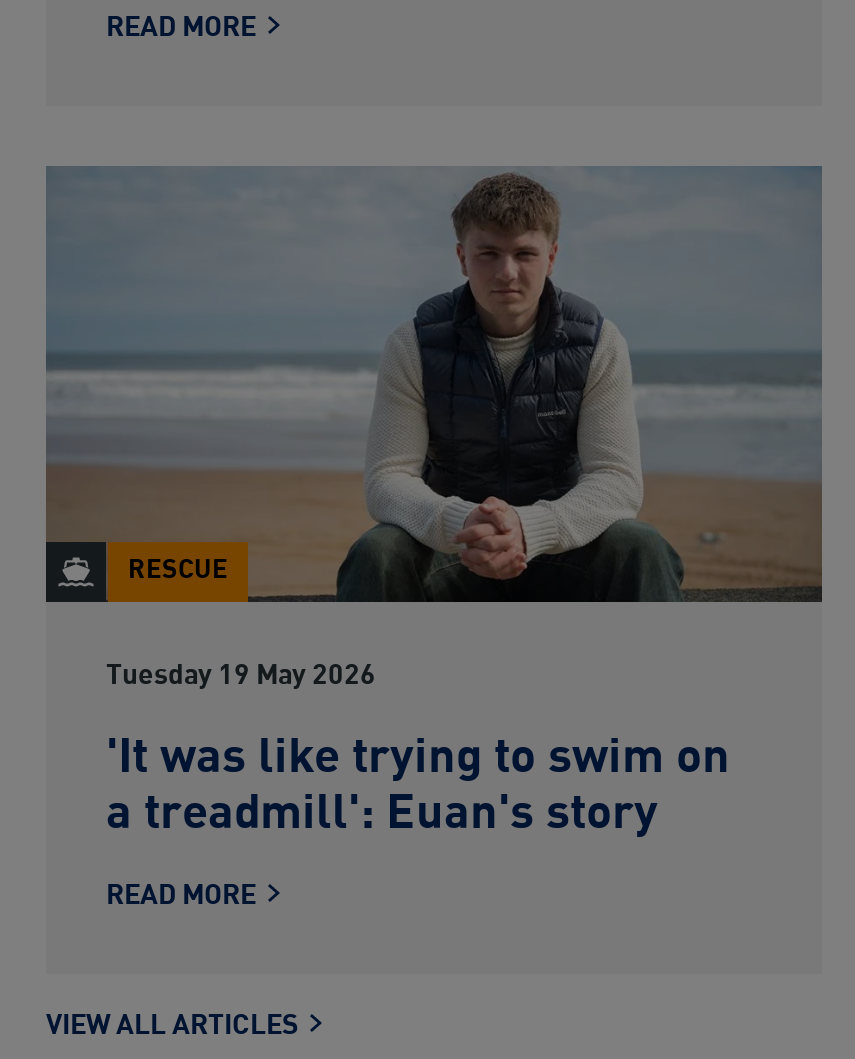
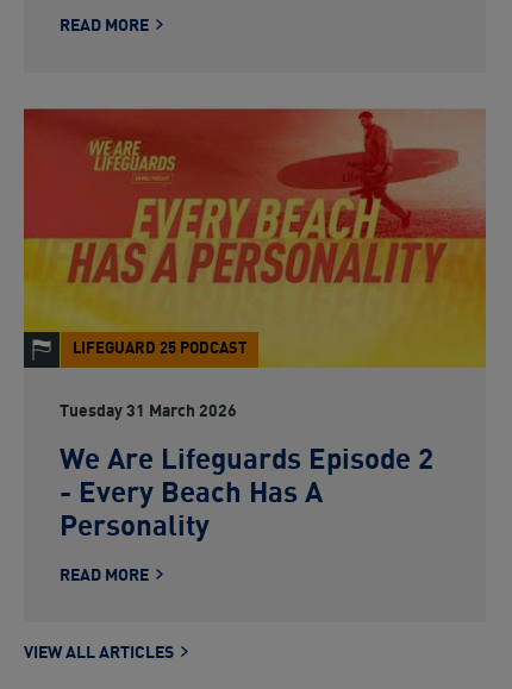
- [image]
- RESCUE
+ [image]
+ LIFEGUARD 25 PODCAST

- Tuesday 19 May 2026
+ Tuesday 31 March 2026

- 'It was like trying to swim on
- a treadmill': Euan's story
+ We Are Lifeguards Episode 2
+ - Every Beach Has A
+ Personality
